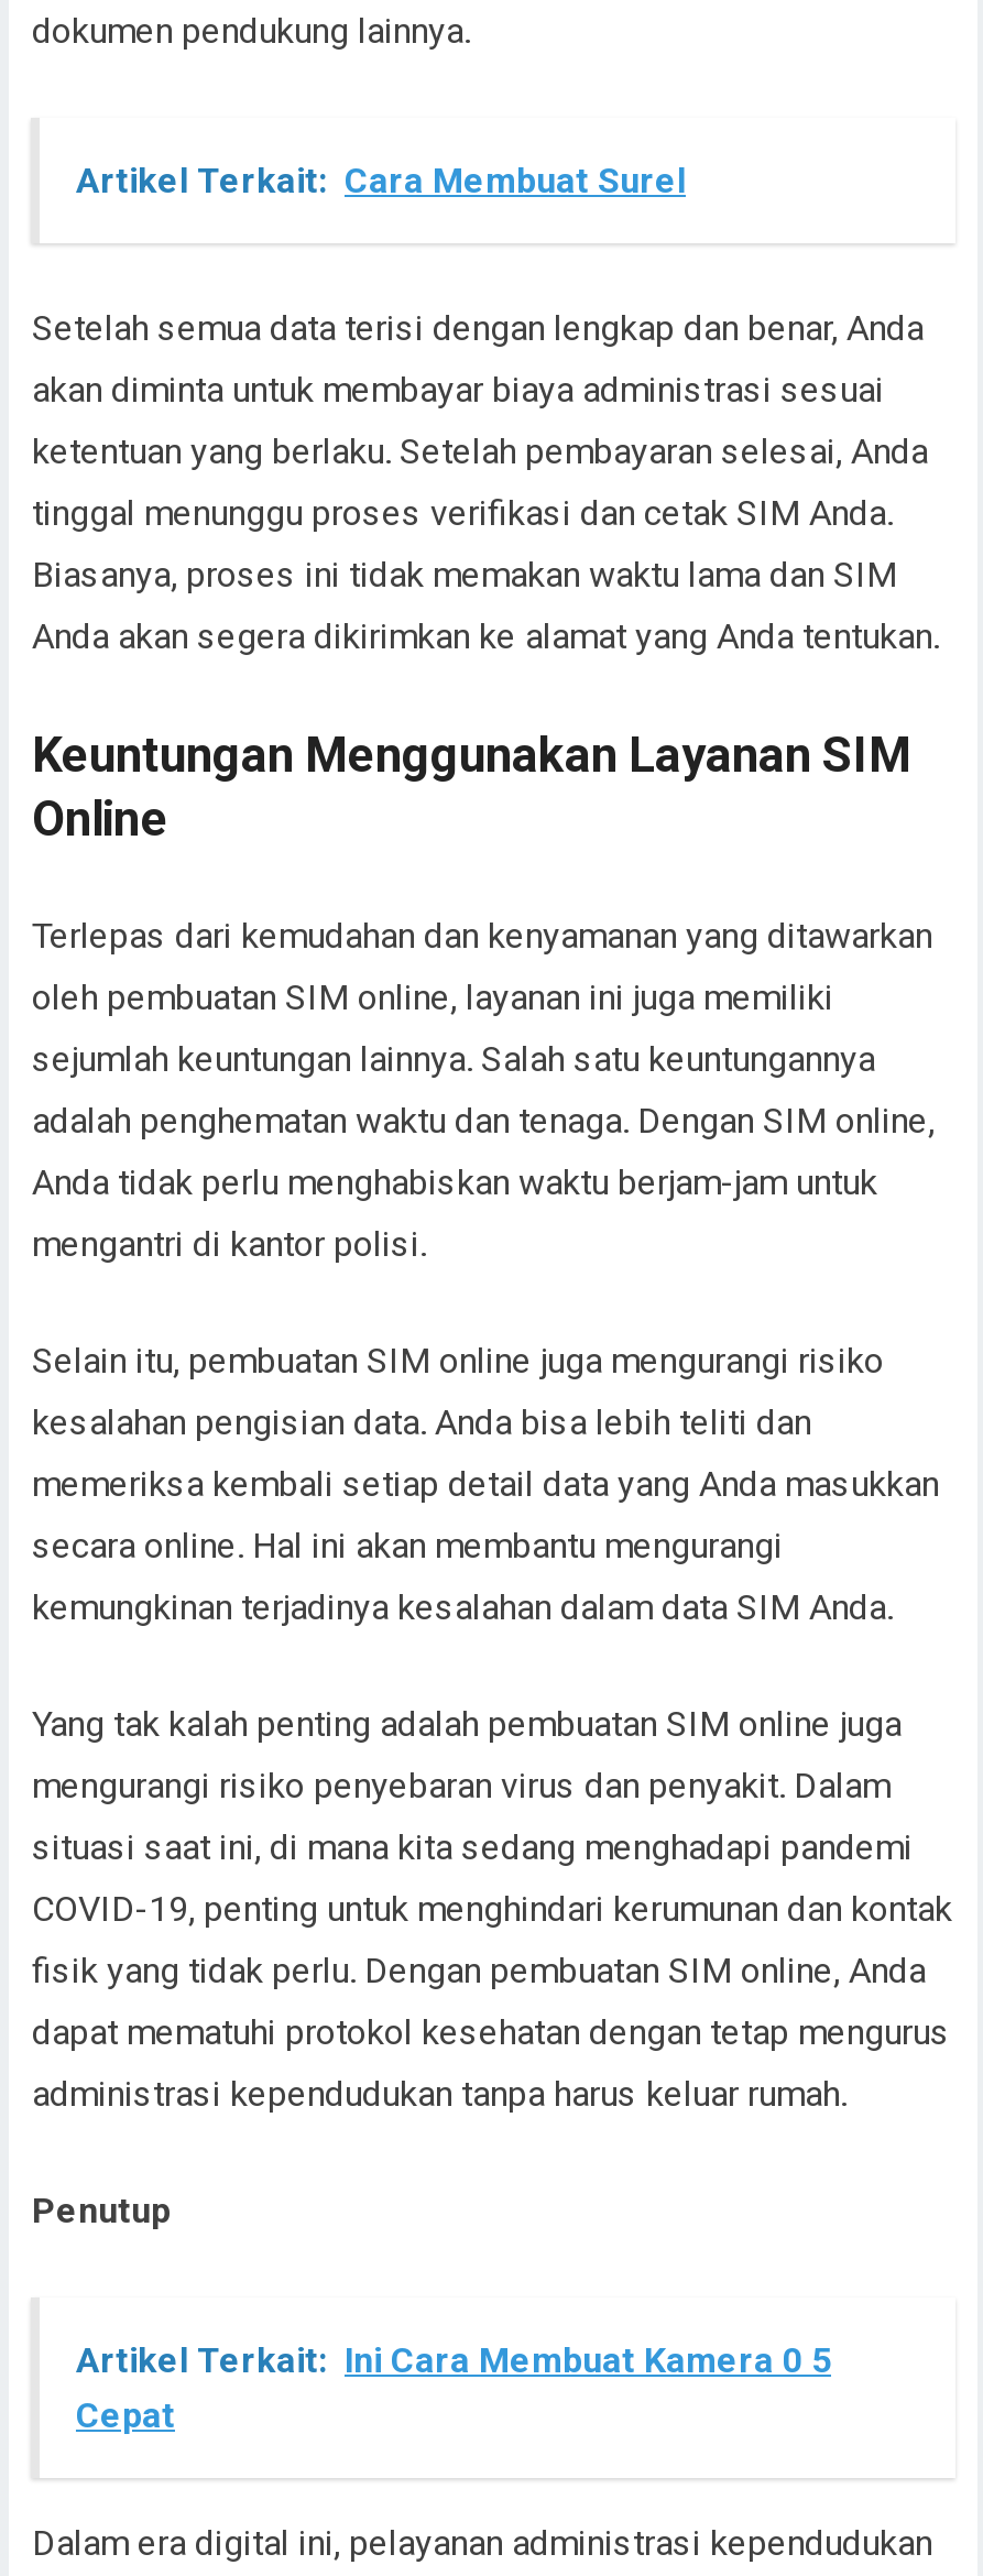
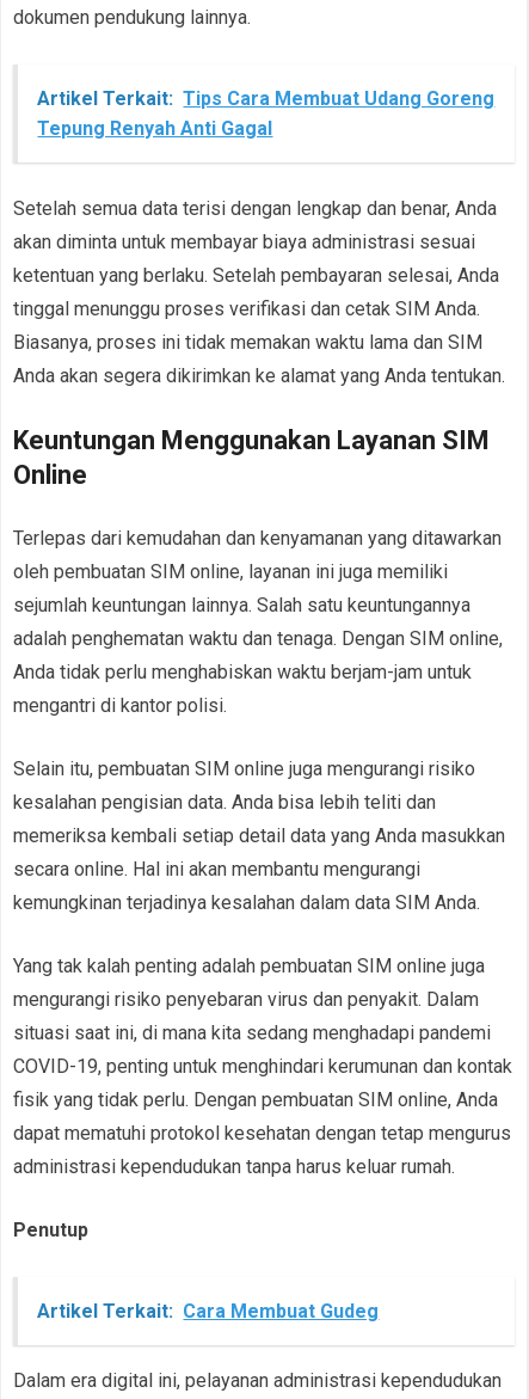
- Artikel Terkait: Cara Membuat Surel
+ Artikel Terkait: Tips Cara Membuat Udang Goreng
+ Tepung Renyah Anti Gagal

moved down: Setelah semua data terisi dengan lengkap dan benar, Anda | akan diminta untuk membayar biaya administrasi sesuai | ketentuan yang berlaku. Setelah pembayaran selesai, Anda | ... | administrasi kependudukan tanpa harus keluar rumah. | Penutup

- Artikel Terkait: Ini Cara Membuat Kamera 0 5
- Cepat
+ Artikel Terkait: Cara Membuat Gudeg
